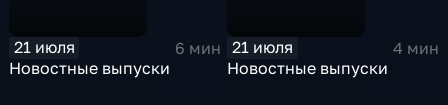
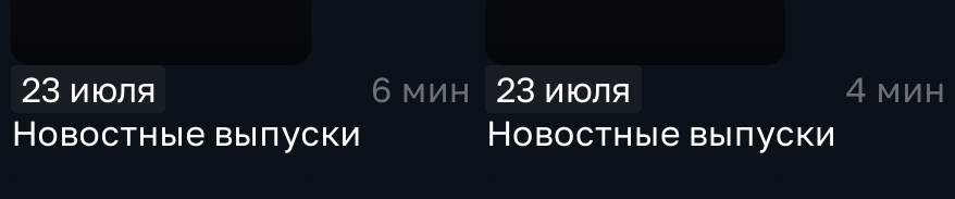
- 21 июля
+ 23 июля

- 6 мин 21 июля
+ 6 мин 23 июля
